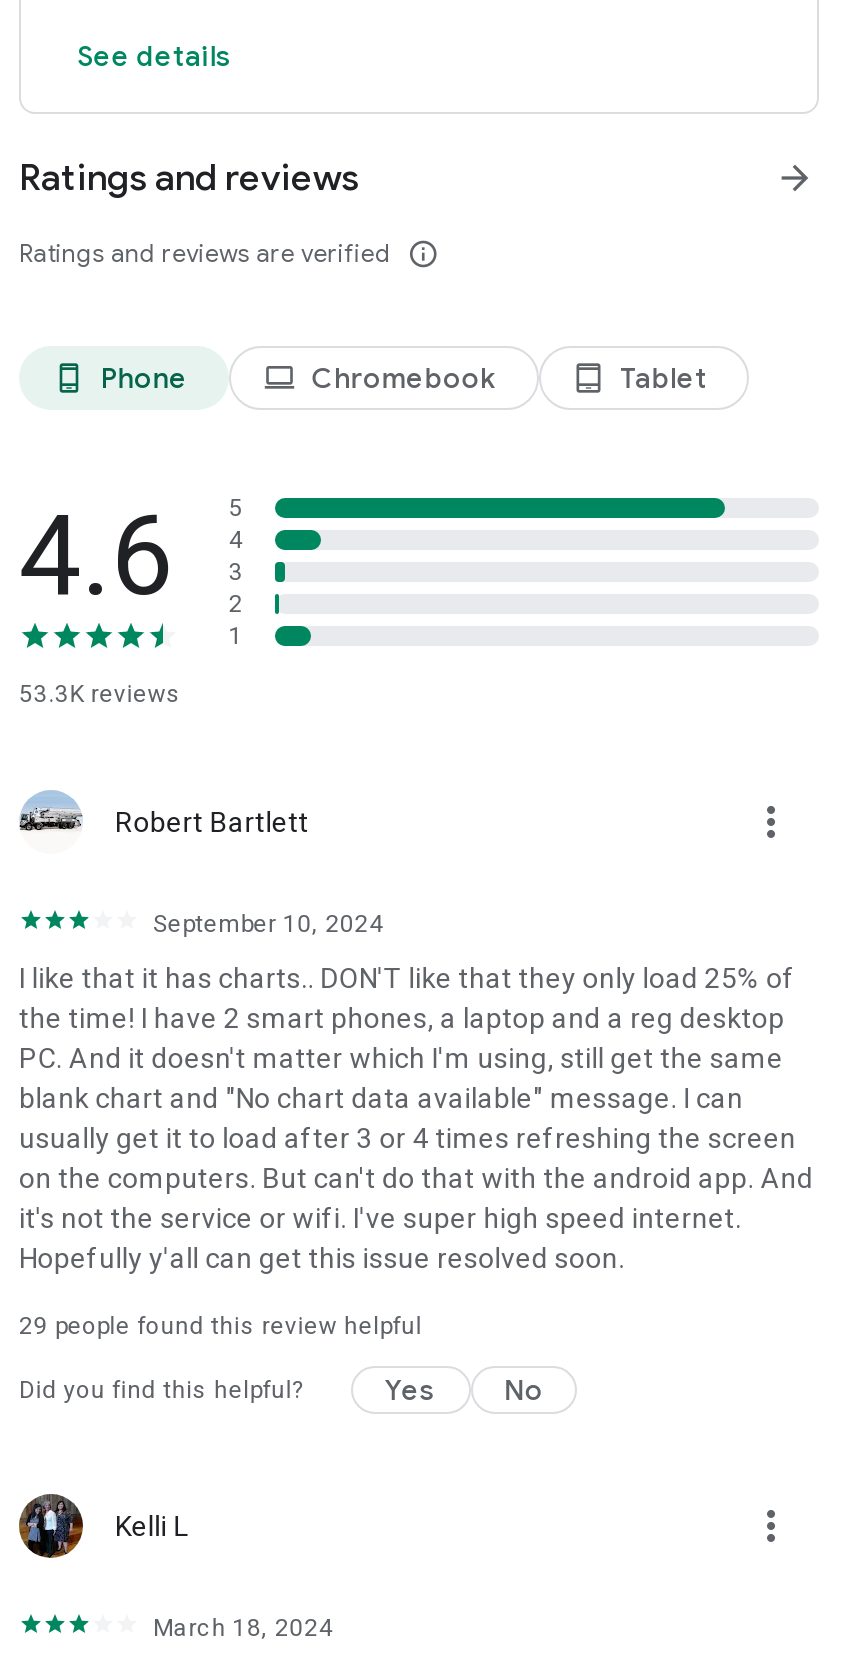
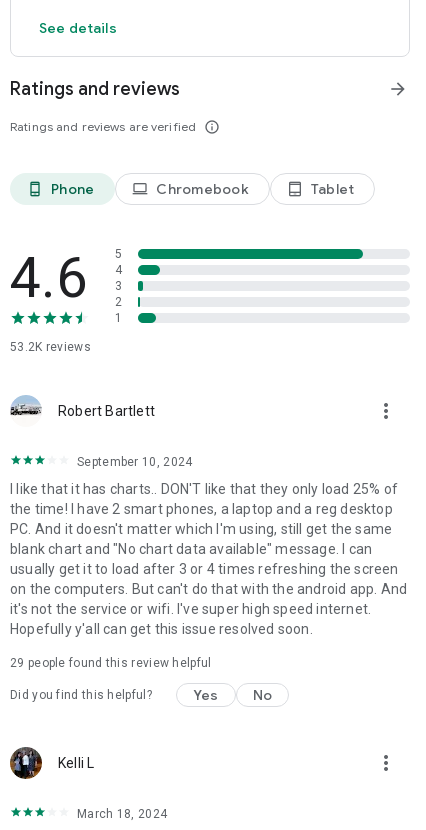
- 53.3K reviews
+ 53.2K reviews
